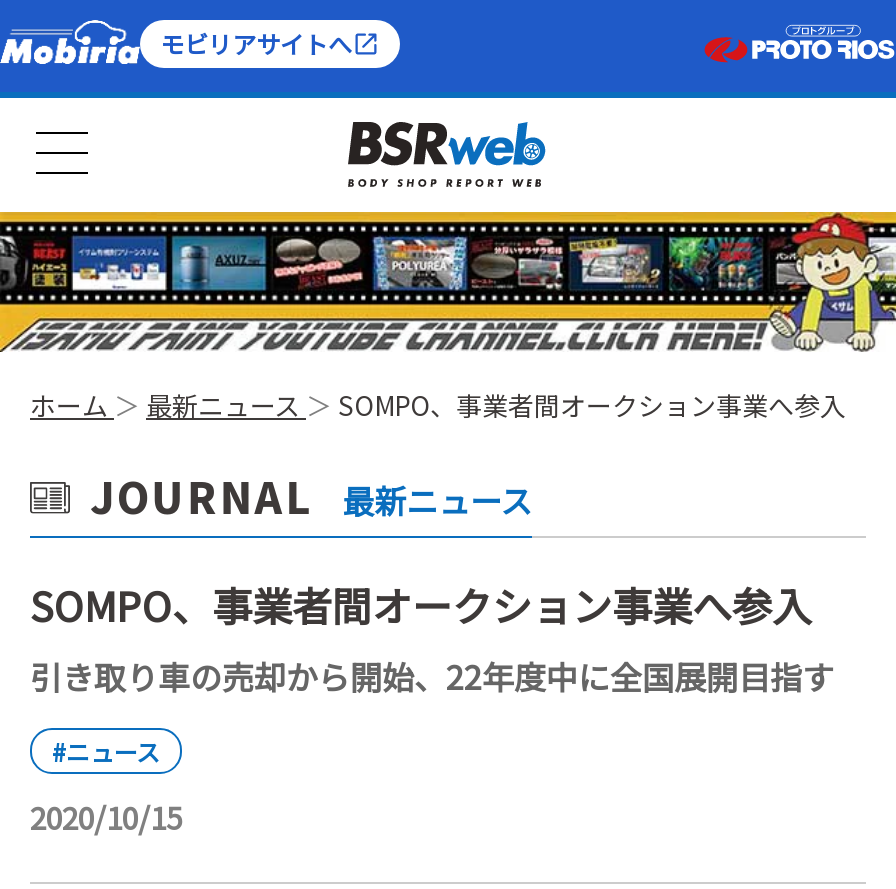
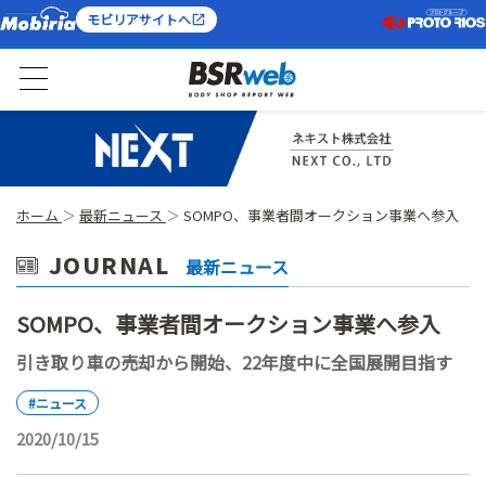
- [image]
+ [image]
